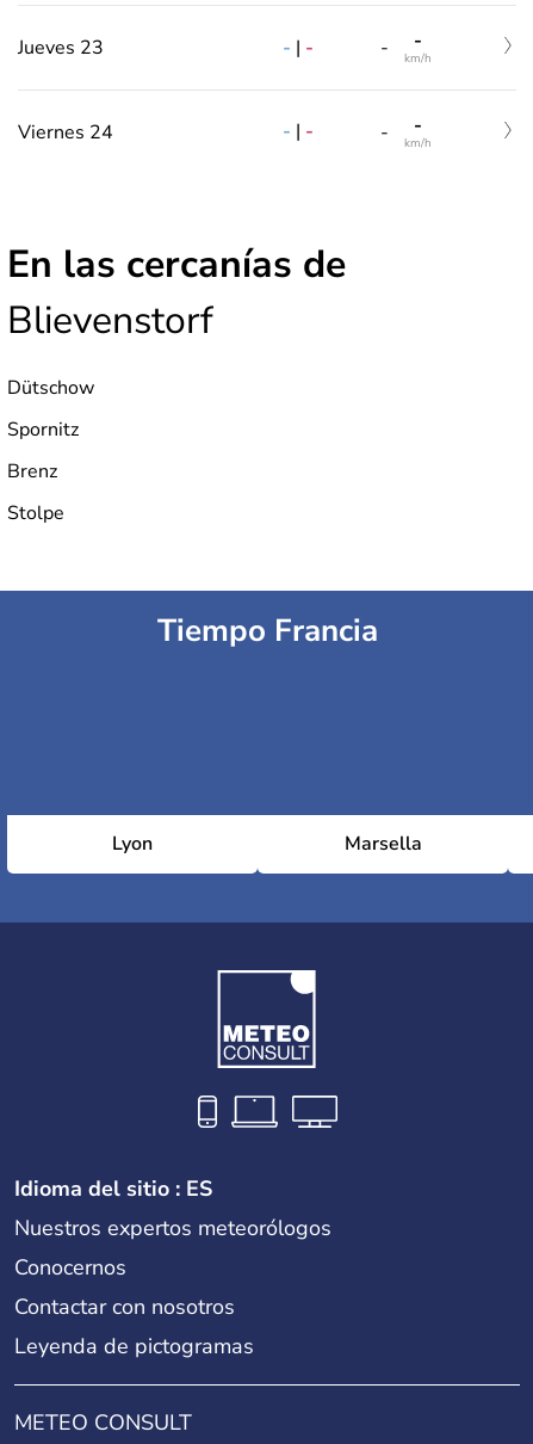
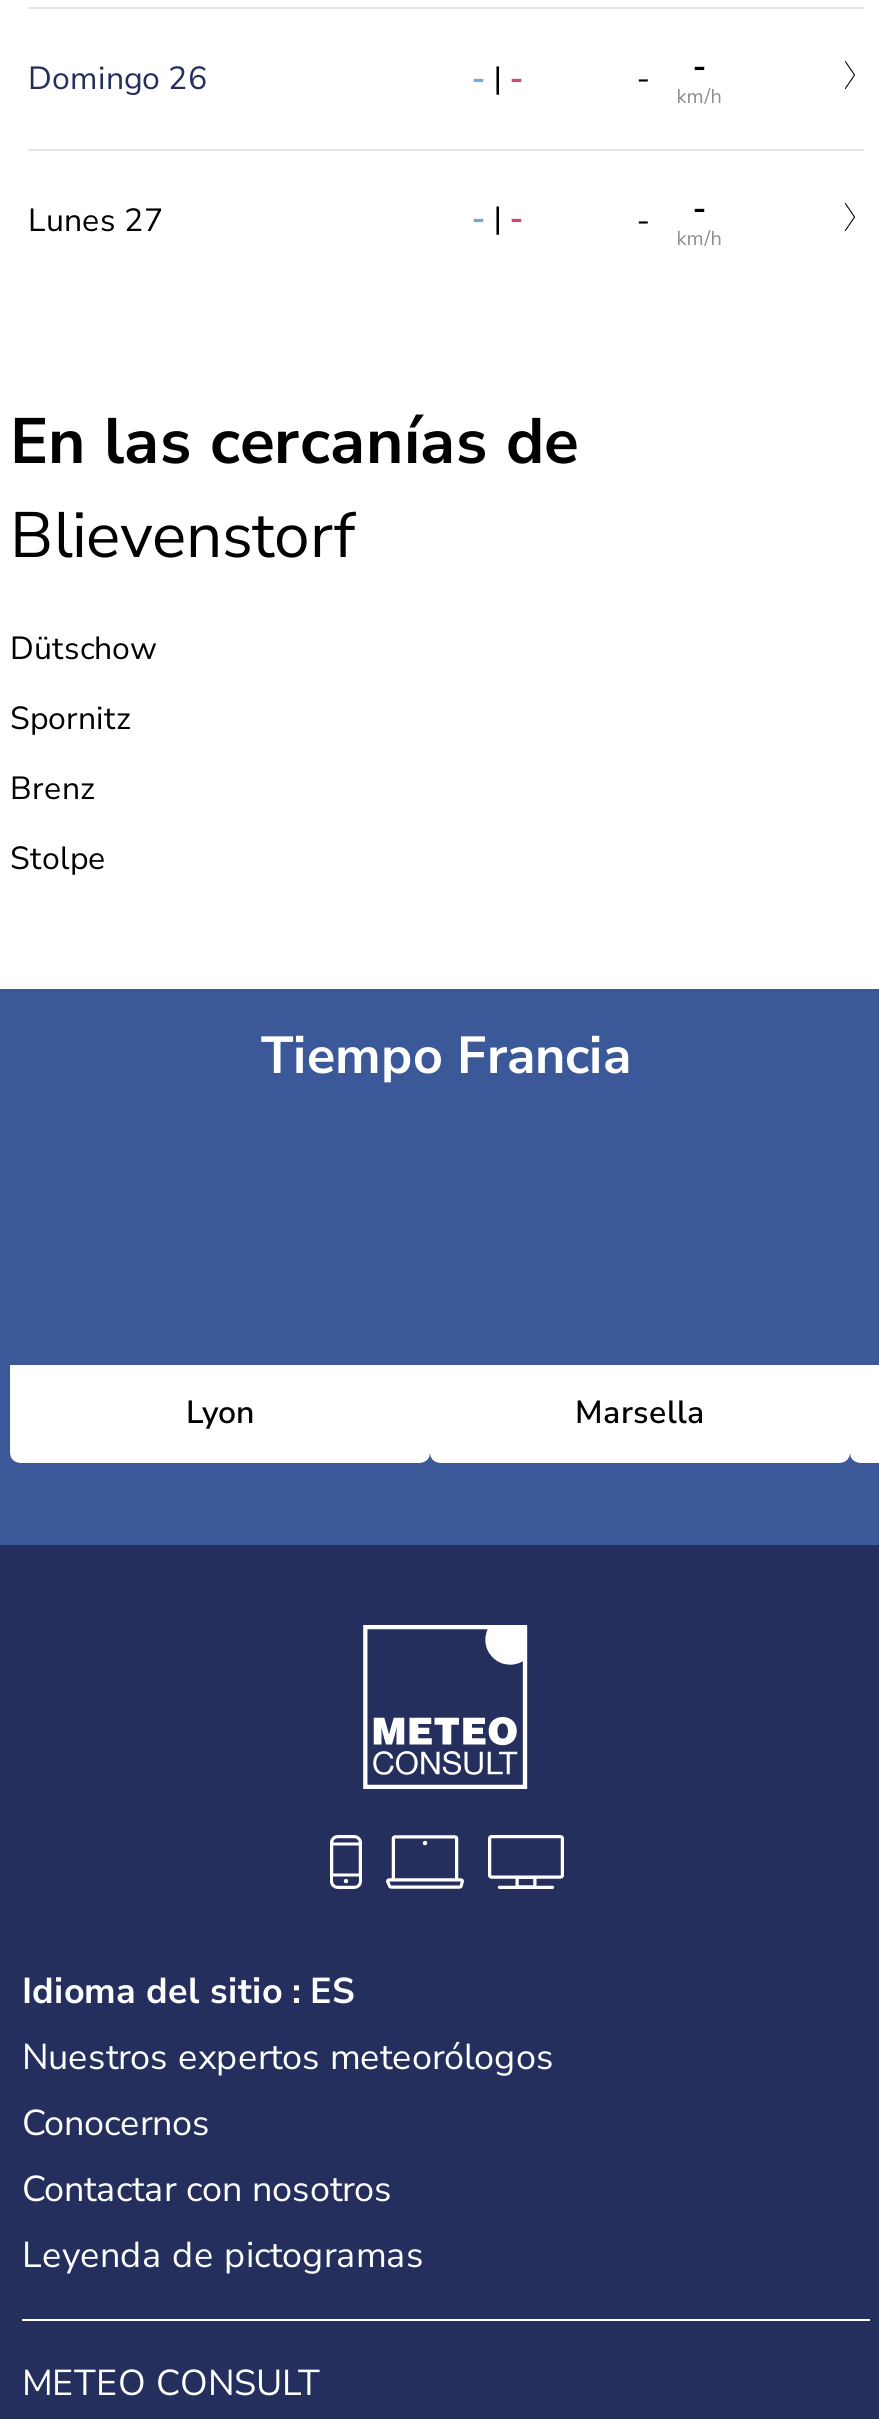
- Jueves 23
+ Domingo 26

- Viernes 24
+ Lunes 27
